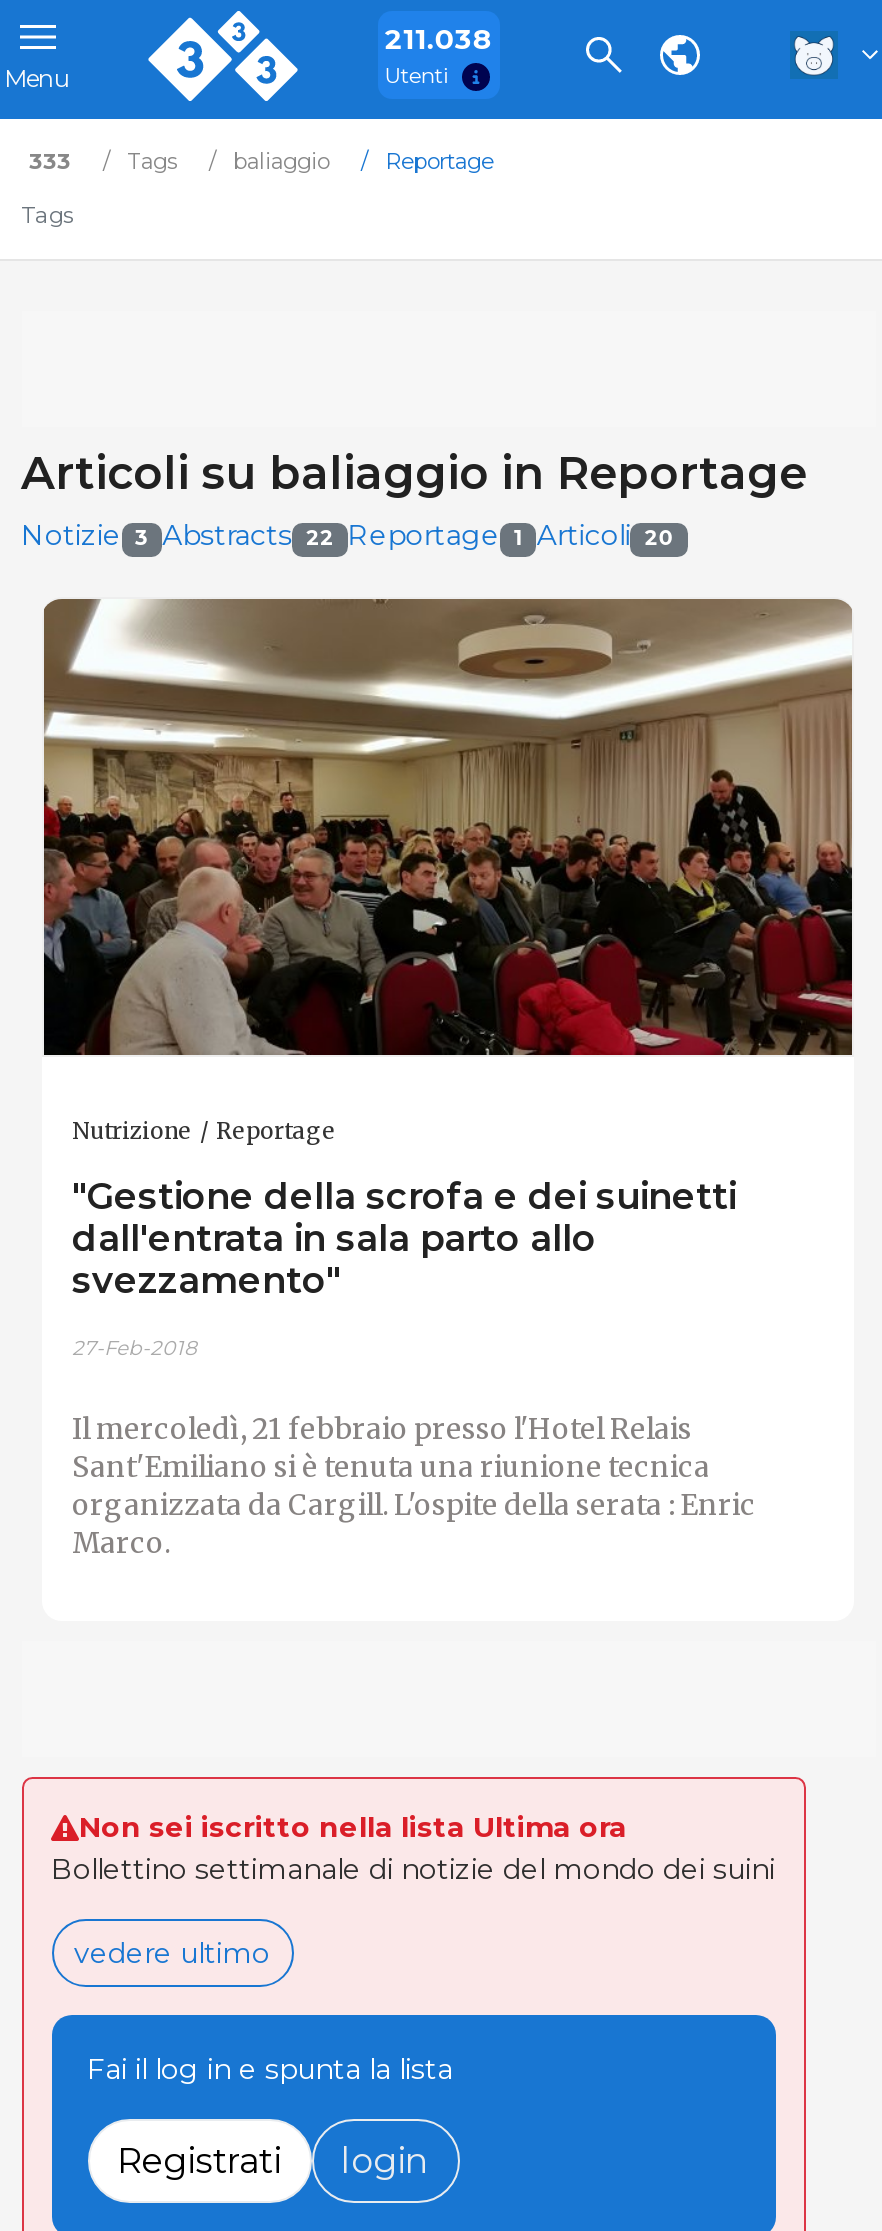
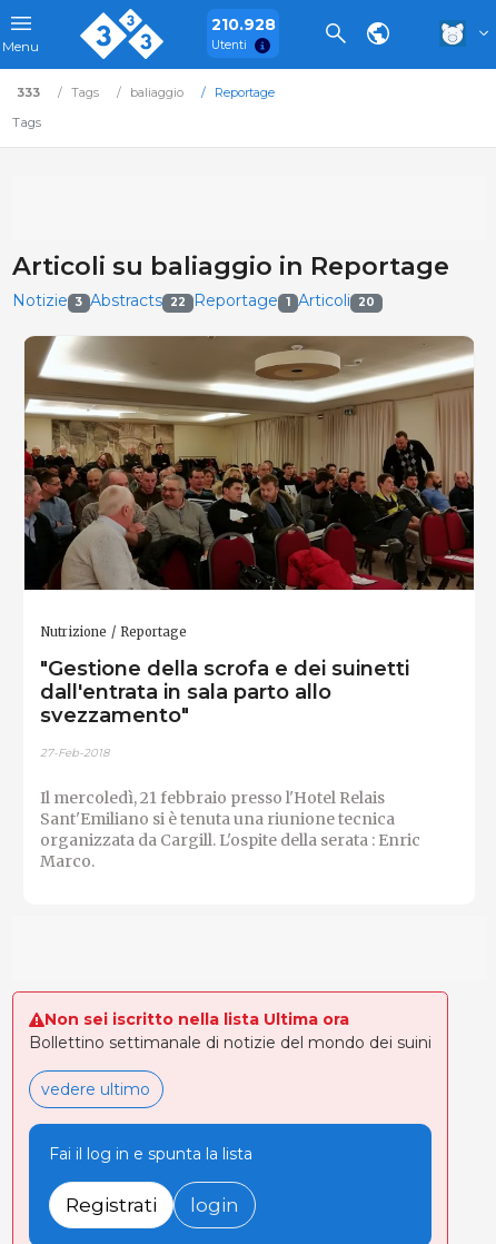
- 211.038
+ 210.928
